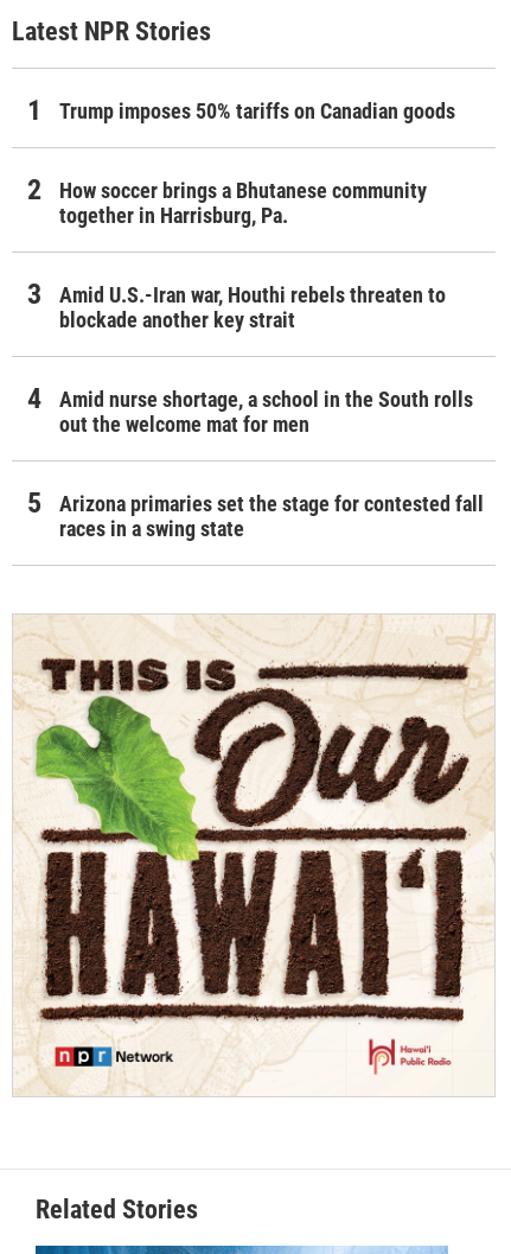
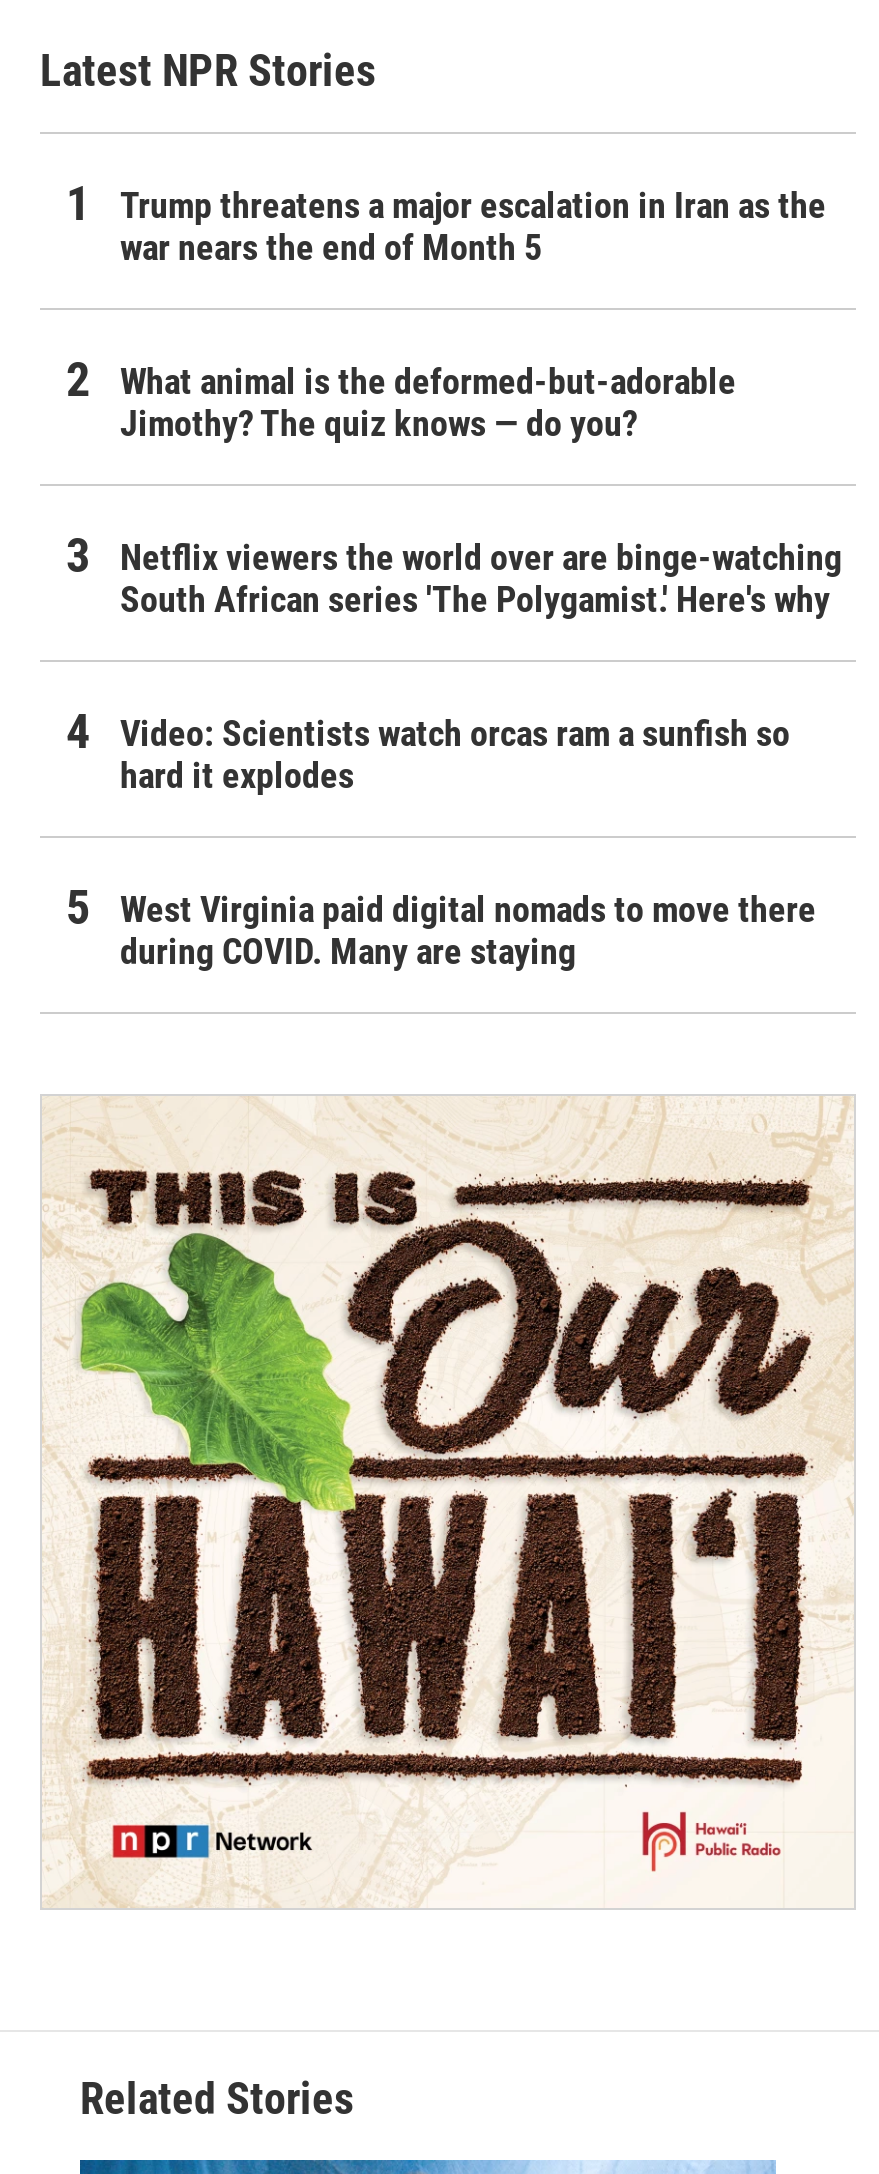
- Trump imposes 50% tariffs on Canadian goods
+ Trump threatens a major escalation in Iran as the
+ war nears the end of Month 5

- How soccer brings a Bhutanese community
- together in Harrisburg, Pa.
+ What animal is the deformed-but-adorable
+ Jimothy? The quiz knows — do you?

- Amid U.S.-Iran war, Houthi rebels threaten to
- blockade another key strait
+ Netflix viewers the world over are binge-watching
+ South African series 'The Polygamist.' Here's why

- Amid nurse shortage, a school in the South rolls
- out the welcome mat for men
+ Video: Scientists watch orcas ram a sunfish so
+ hard it explodes

- Arizona primaries set the stage for contested fall
- races in a swing state
+ West Virginia paid digital nomads to move there
+ during COVID. Many are staying
